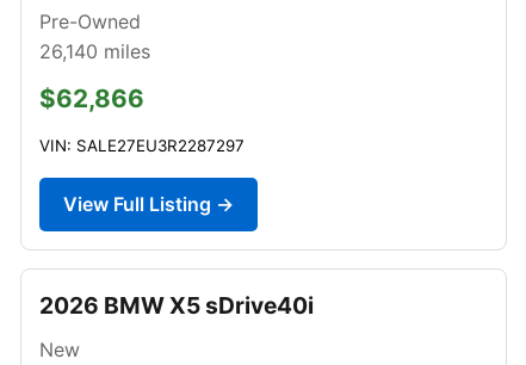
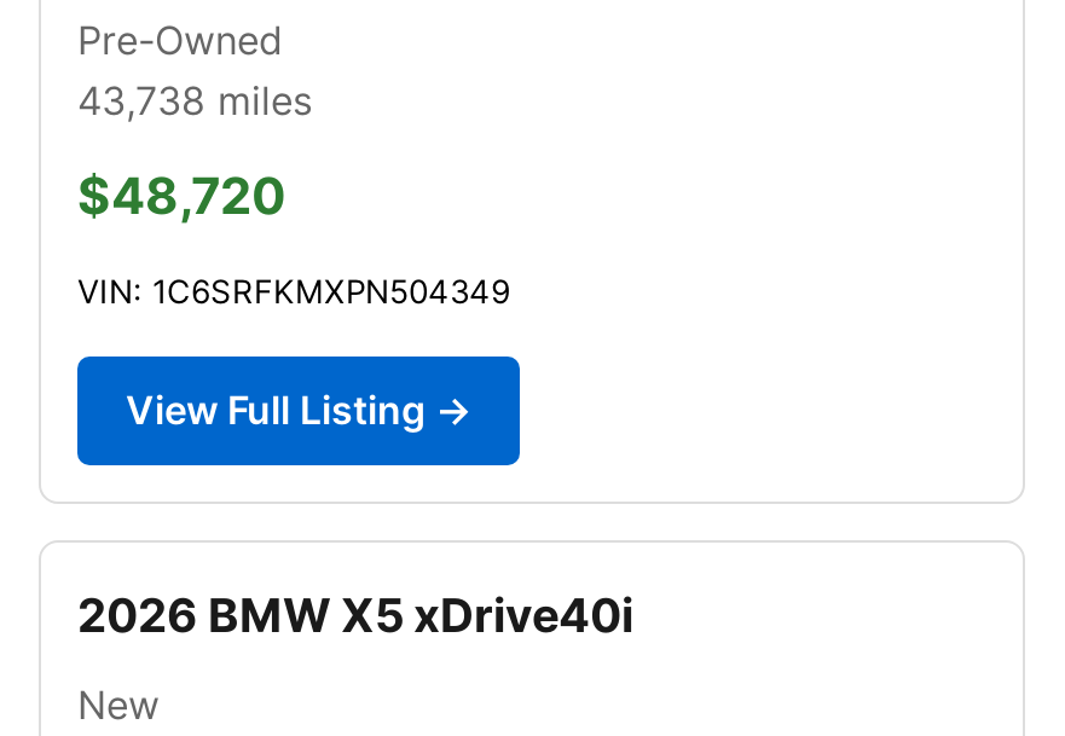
- 26,140 miles
+ 43,738 miles

- $62,866
+ $48,720

- VIN: SALE27EU3R2287297
+ VIN: 1C6SRFKMXPN504349

- 2026 BMW X5 sDrive40i
+ 2026 BMW X5 xDrive40i
